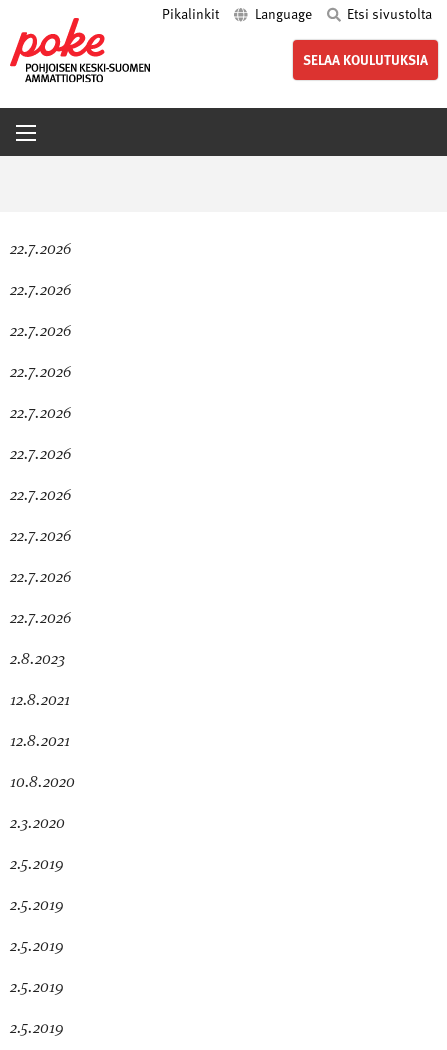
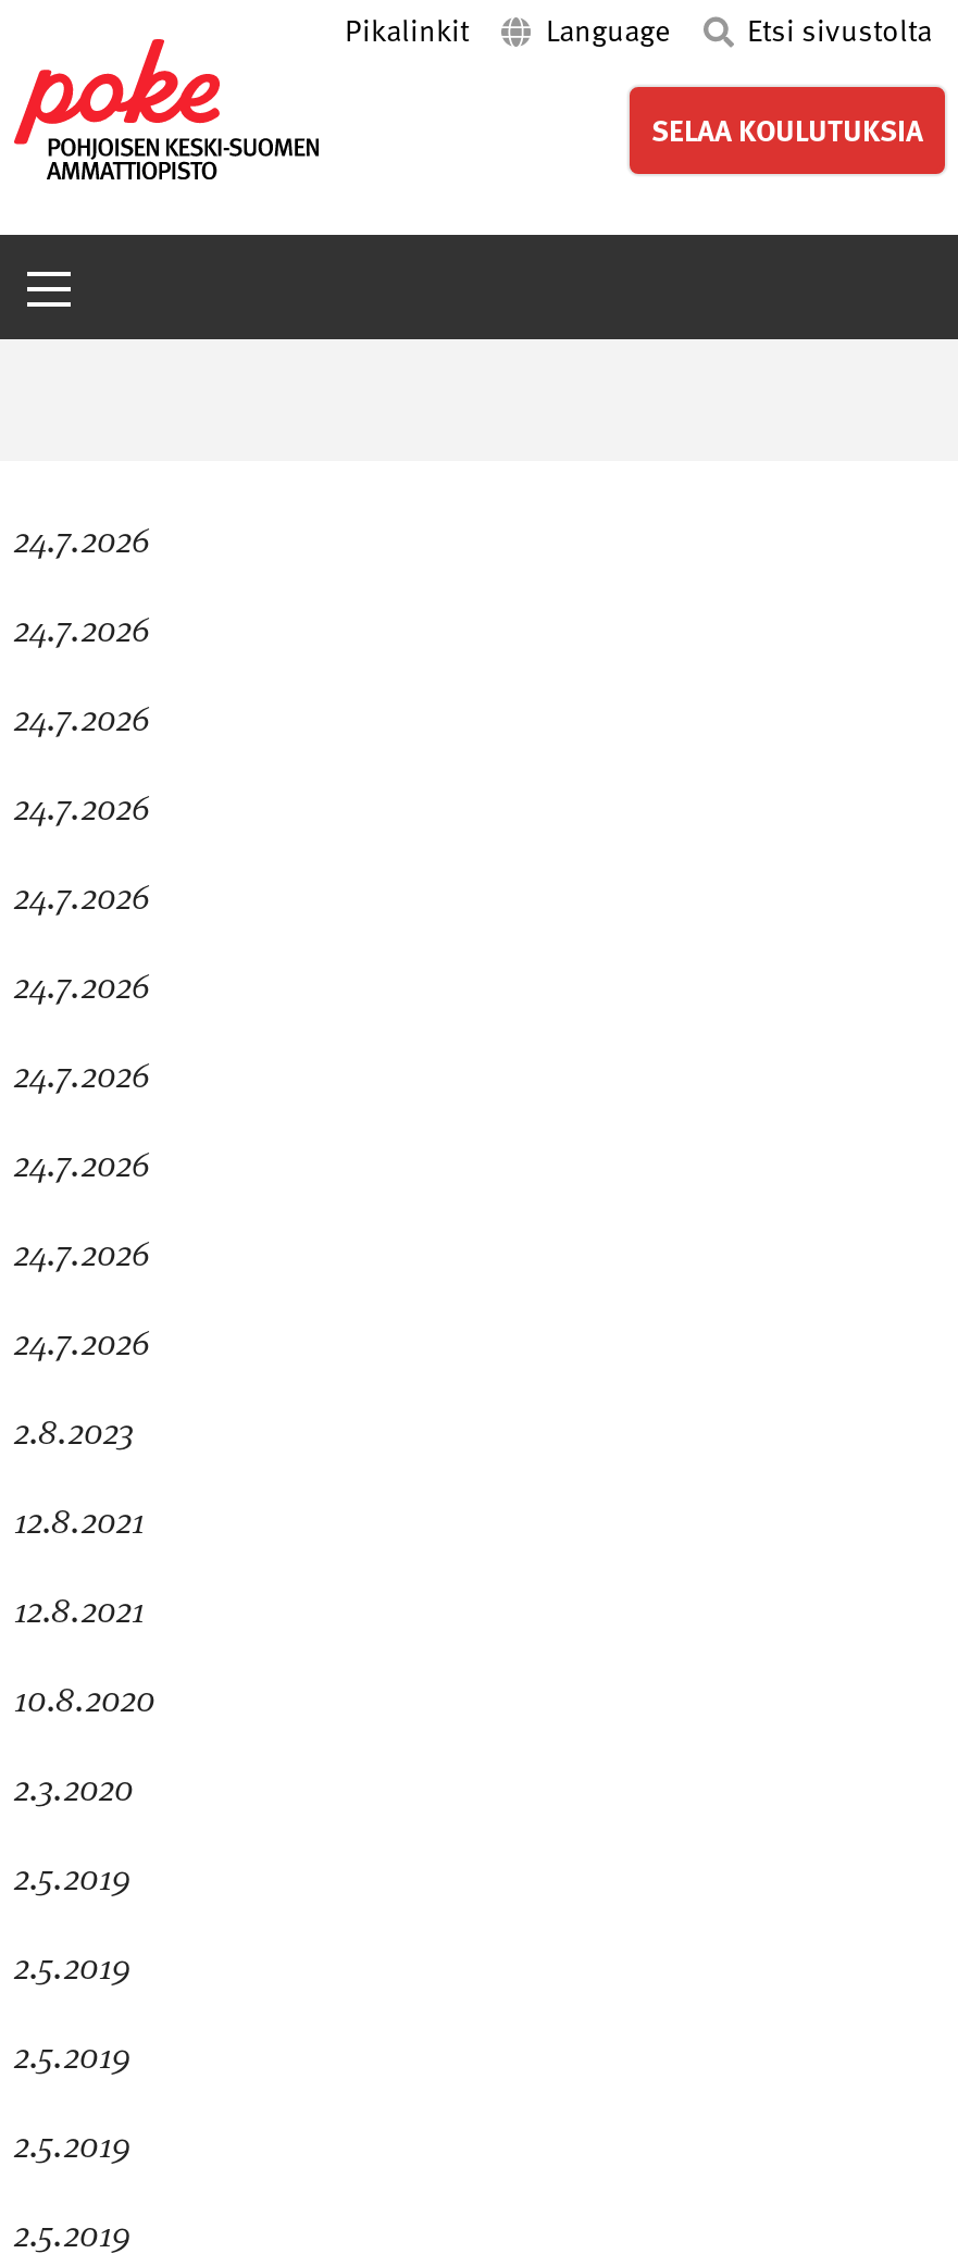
- 22.7.2026
+ 24.7.2026

- 22.7.2026
+ 24.7.2026

- 22.7.2026
+ 24.7.2026

- 22.7.2026
+ 24.7.2026

- 22.7.2026
+ 24.7.2026

- 22.7.2026
+ 24.7.2026

- 22.7.2026
+ 24.7.2026

- 22.7.2026
+ 24.7.2026

- 22.7.2026
+ 24.7.2026

- 22.7.2026
+ 24.7.2026
